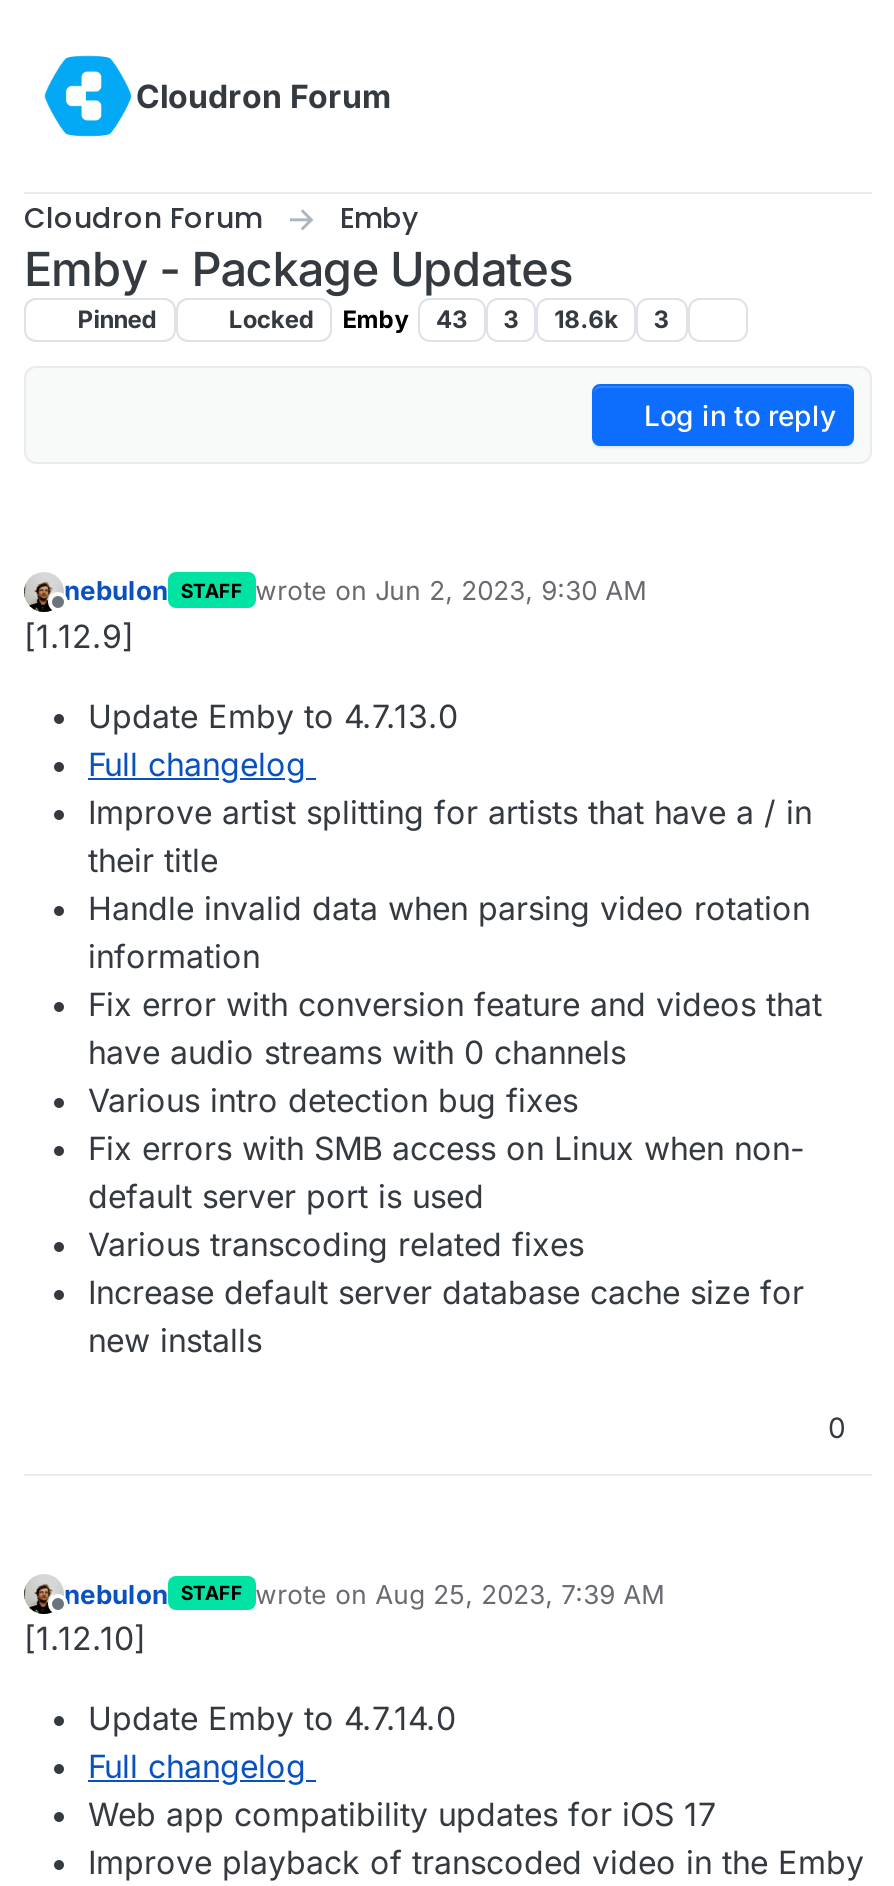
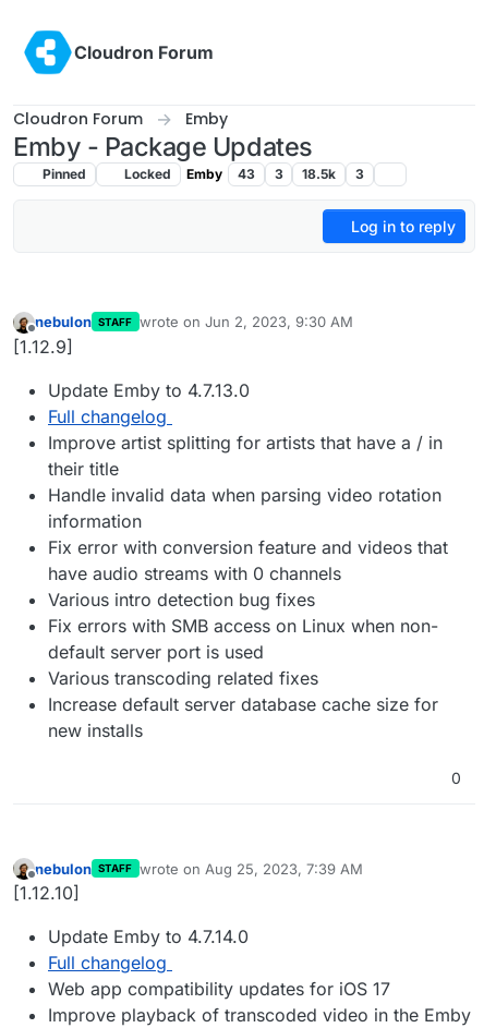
- Locked Emby 43 3 18.6k 3
+ Locked Emby 43 3 18.5k 3
